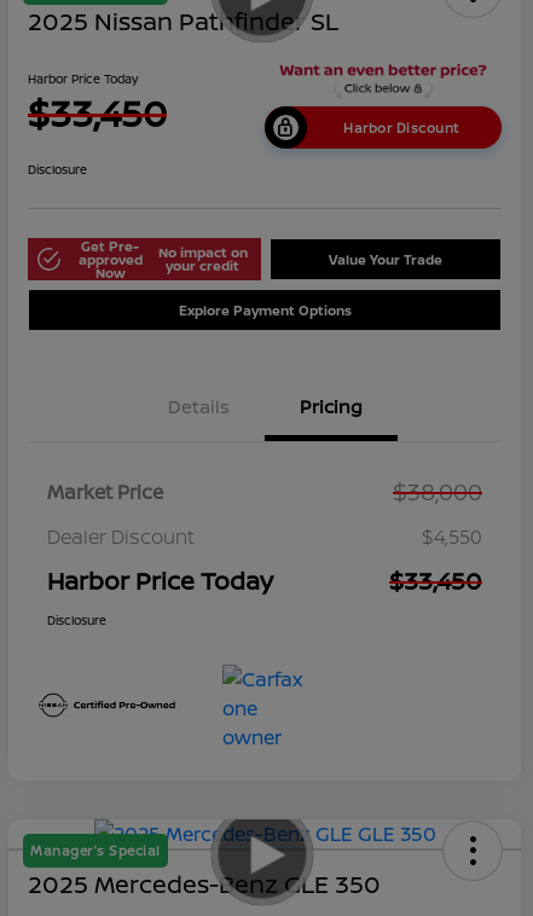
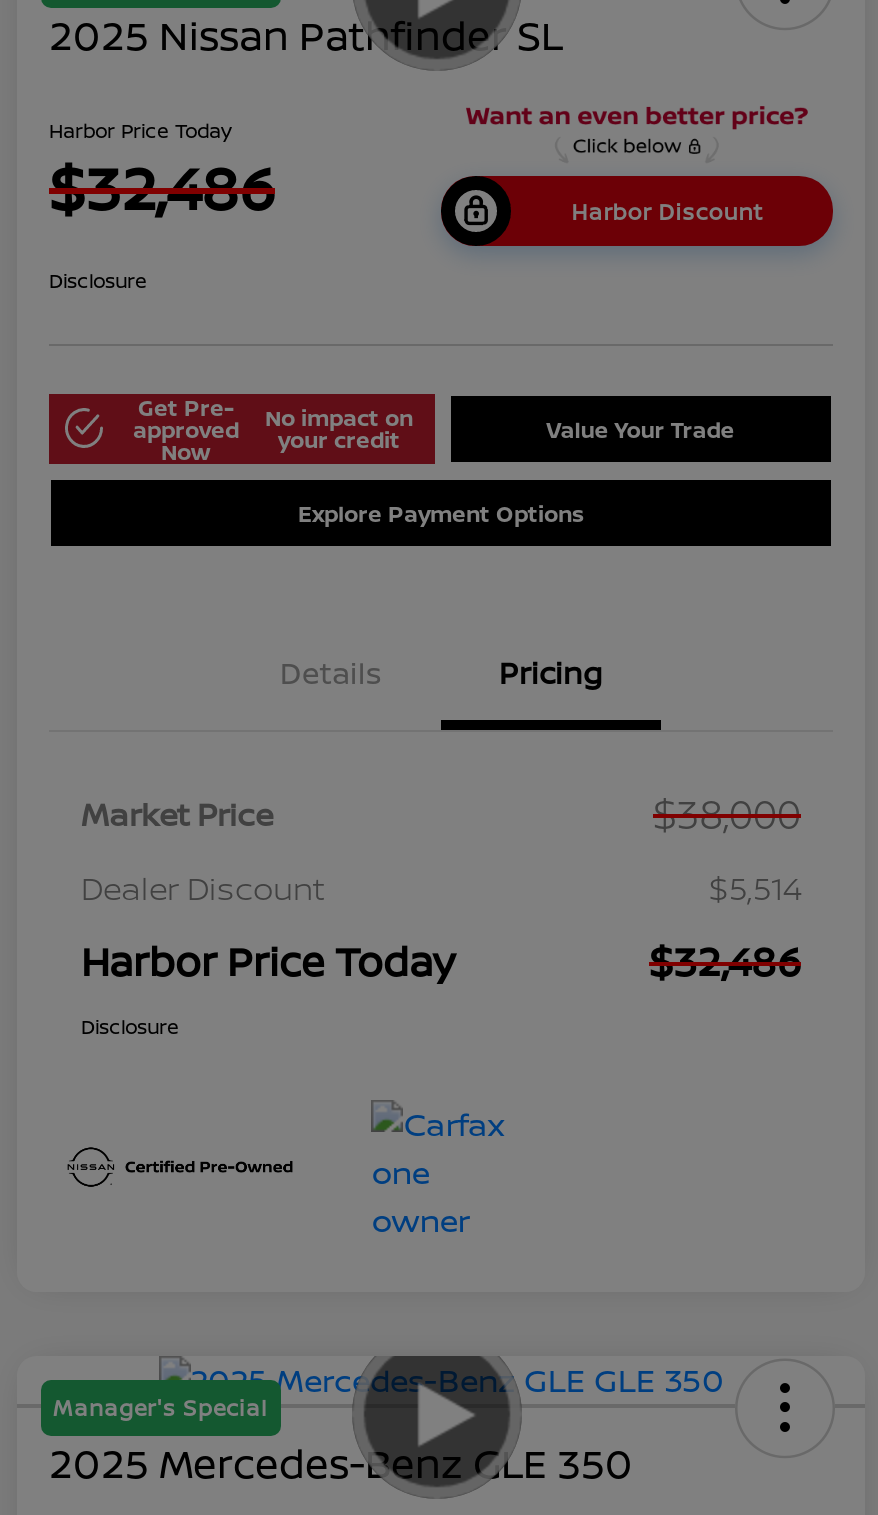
- $33,450
+ $32,486

- $4,550
+ $5,514

- $33,450
+ $32,486
